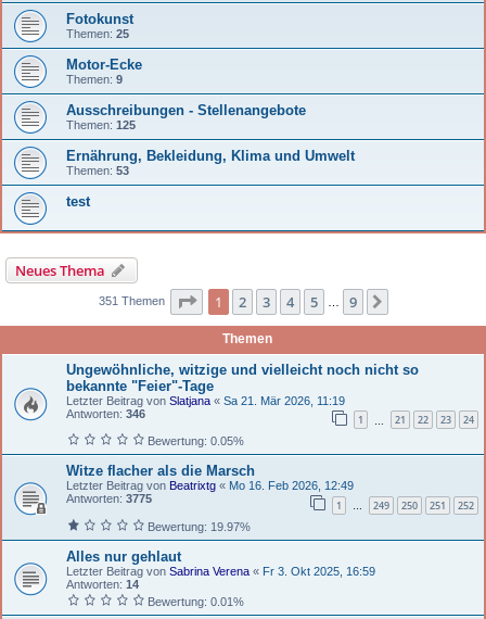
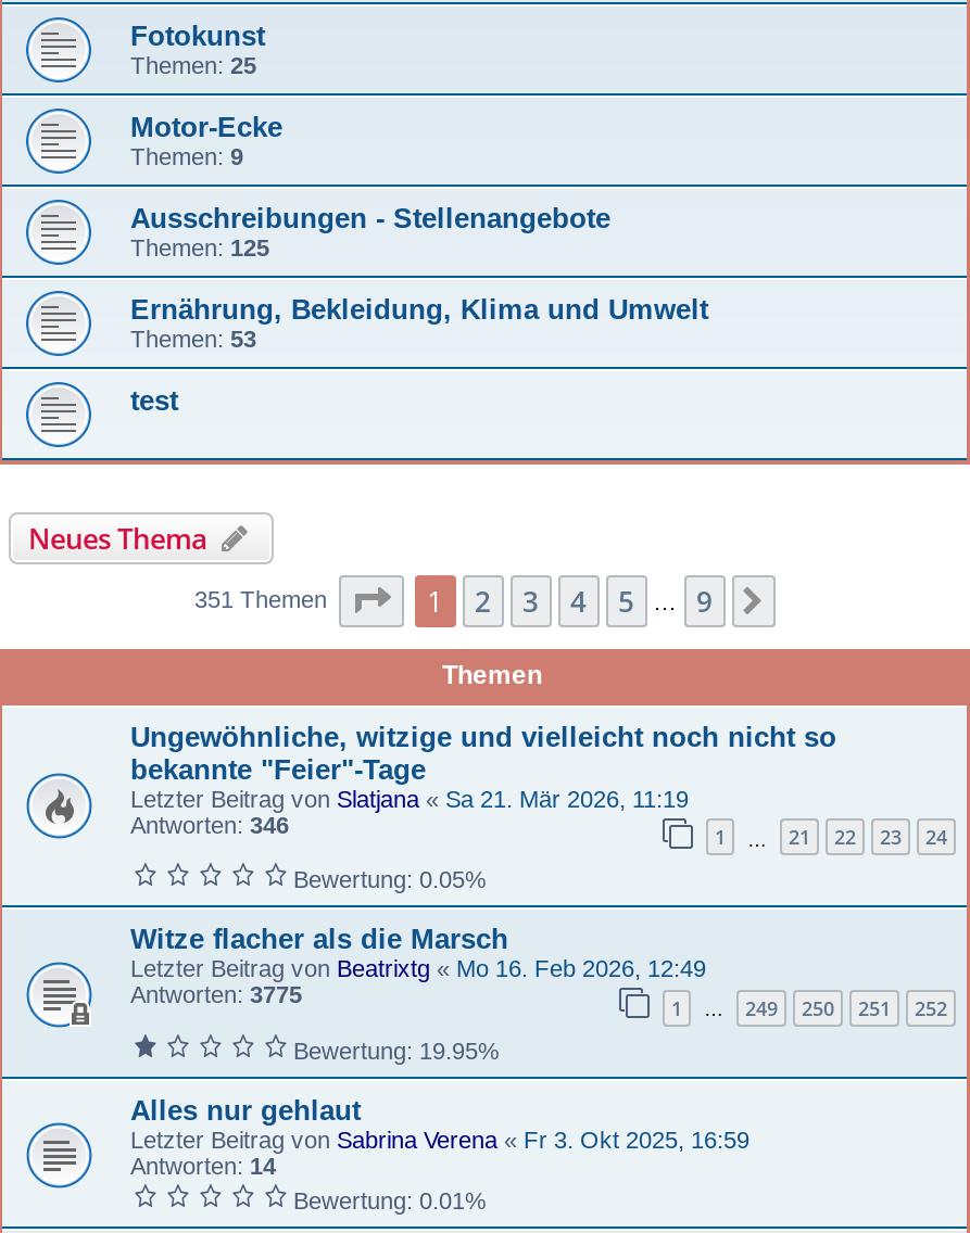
- Bewertung: 19.97%
+ Bewertung: 19.95%
